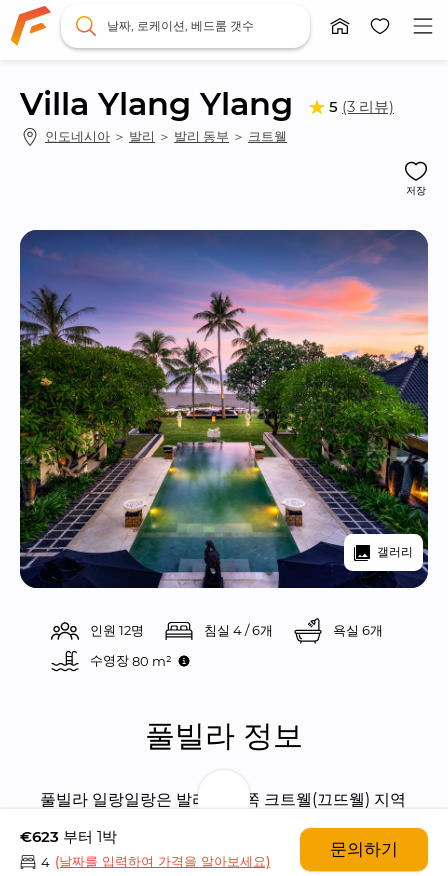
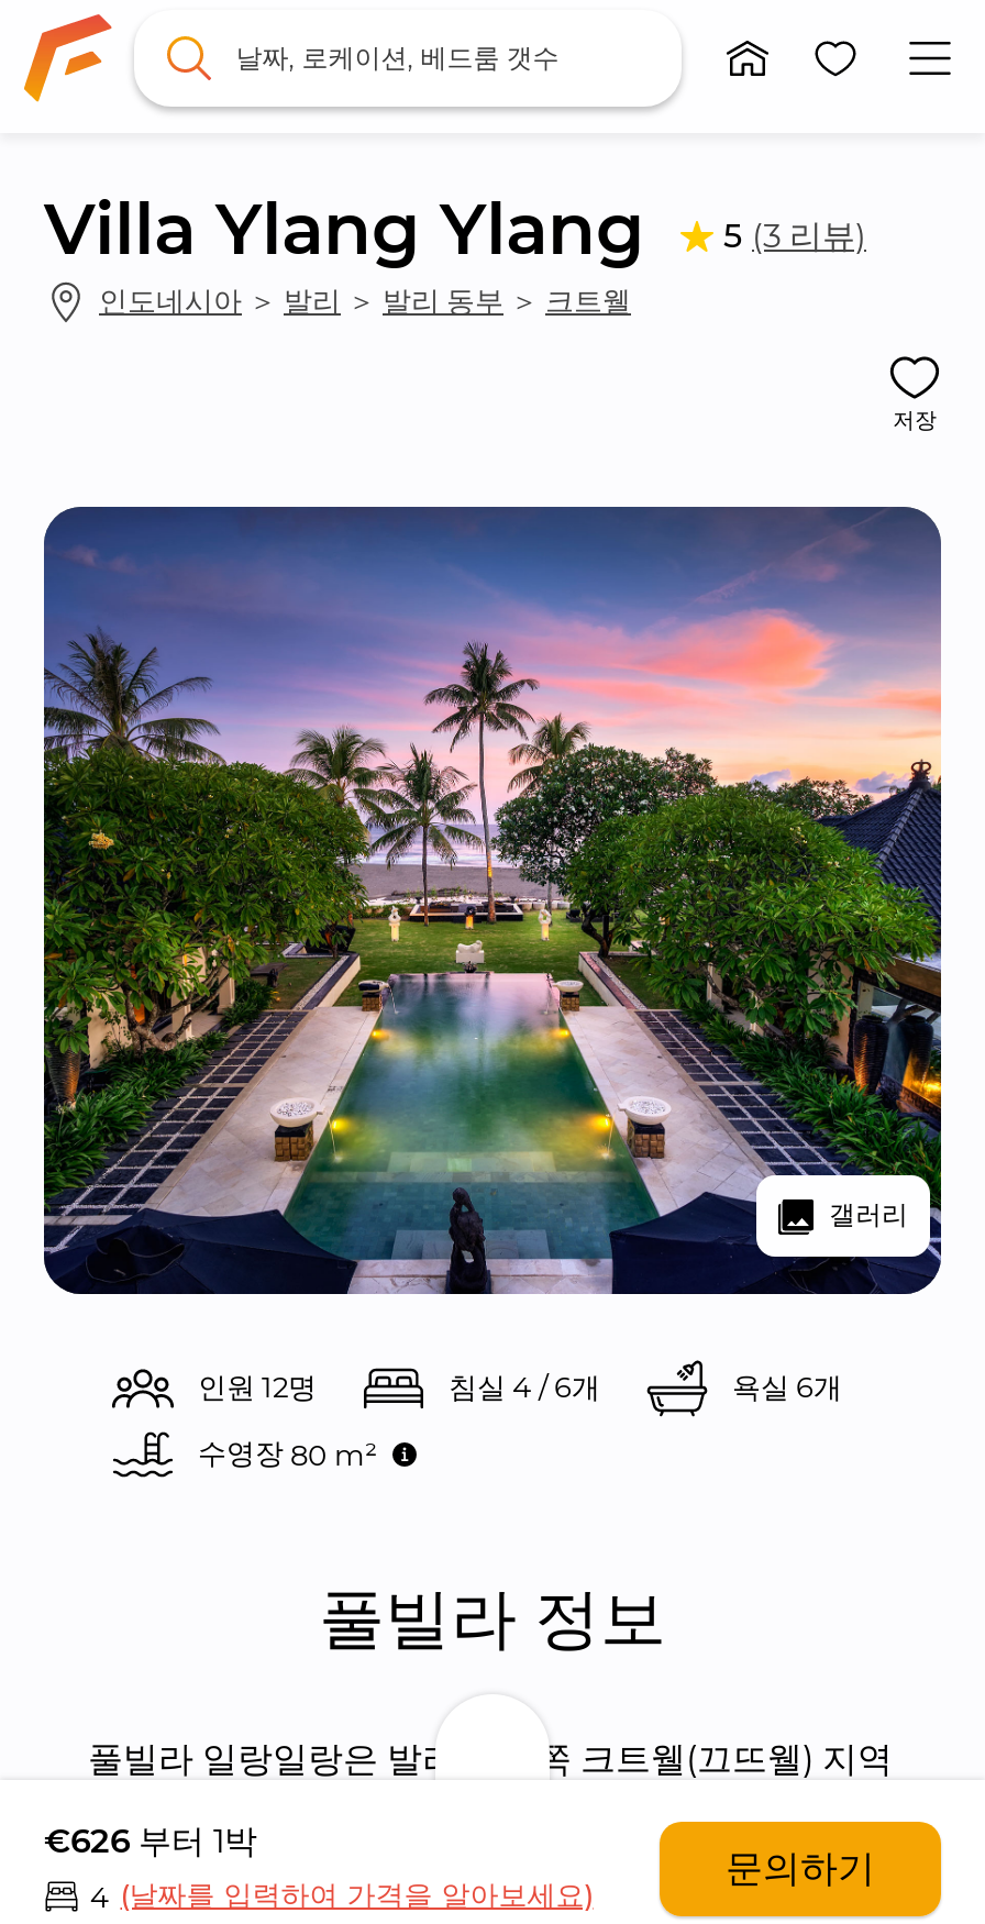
- €623 부터 1박
+ €626 부터 1박
